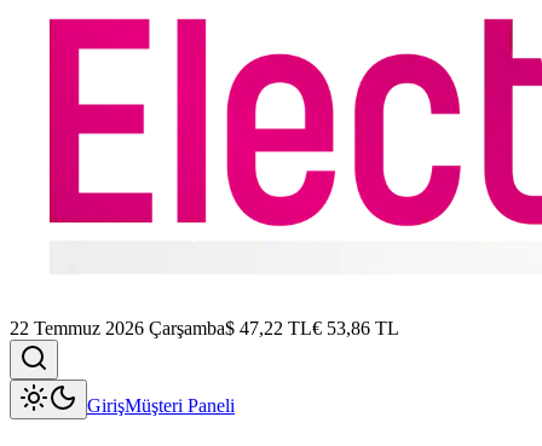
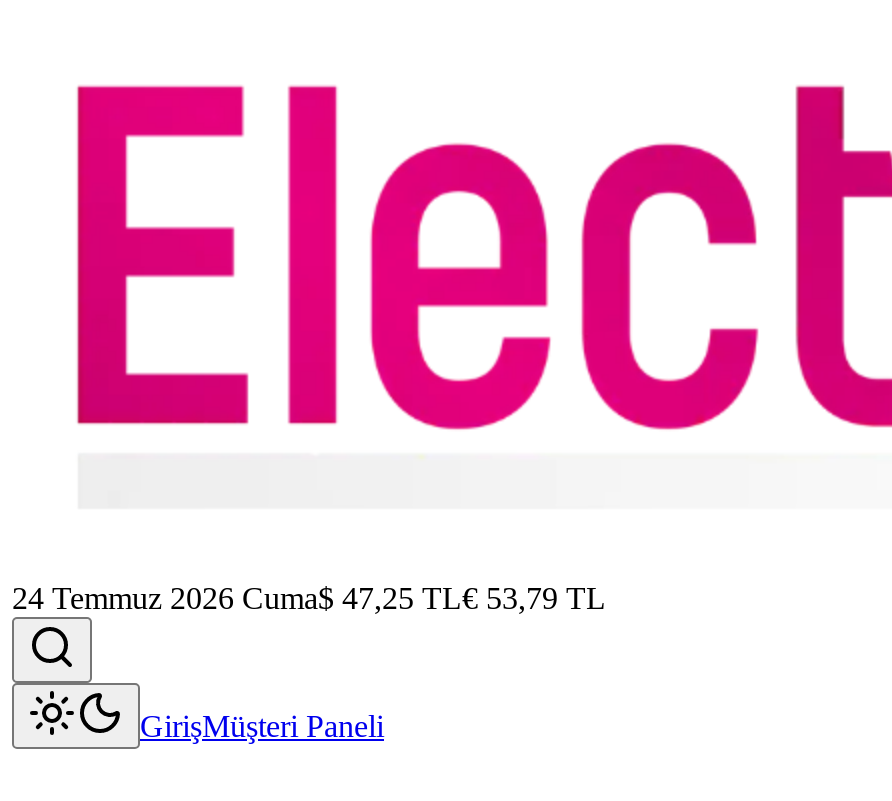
- 22 Temmuz 2026 Çarşamba$ 47,22 TL€ 53,86 TL
+ 24 Temmuz 2026 Cuma$ 47,25 TL€ 53,79 TL
